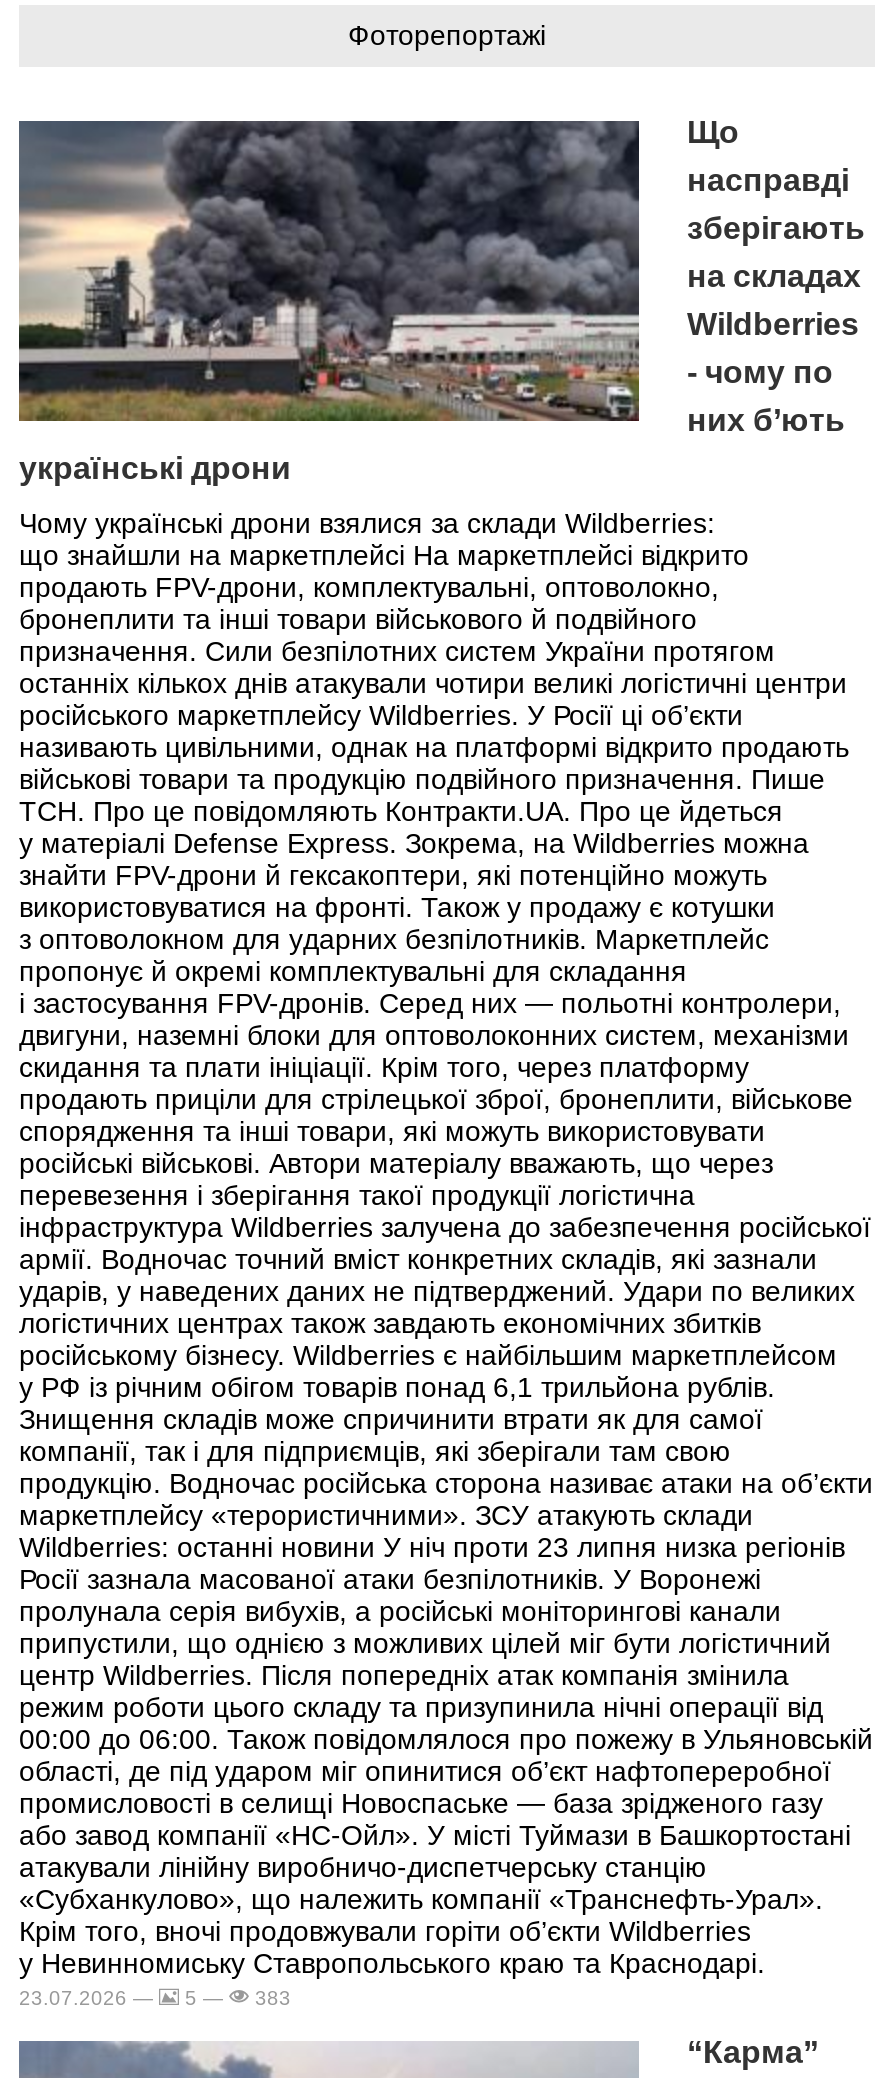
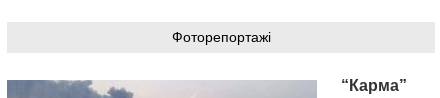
- [image]
- Що
- насправді
- зберігають
- на складах
- Wildberries
- - чому по
- них б’ють
- українські дрони
- Чому українські дрони взялися за склади Wildberries:
- що знайшли на маркетплейсі На маркетплейсі відкрито
- продають FPV-дрони, комплектувальні, оптоволокно,
- бронеплити та інші товари військового й подвійного
- призначення. Сили безпілотних систем України протягом
- останніх кількох днів атакували чотири великі логістичні центри
- російського маркетплейсу Wildberries. У Росії ці об’єкти
- називають цивільними, однак на платформі відкрито продають
- військові товари та продукцію подвійного призначення. Пише
- ТСН. Про це повідомляють Контракти.UA. Про це йдеться
- у матеріалі Defense Express. Зокрема, на Wildberries можна
- знайти FPV-дрони й гексакоптери, які потенційно можуть
- використовуватися на фронті. Також у продажу є котушки
- з оптоволокном для ударних безпілотників. Маркетплейс
- пропонує й окремі комплектувальні для складання
- і застосування FPV-дронів. Серед них — польотні контролери,
- двигуни, наземні блоки для оптоволоконних систем, механізми
- скидання та плати ініціації. Крім того, через платформу
- продають приціли для стрілецької зброї, бронеплити, військове
- спорядження та інші товари, які можуть використовувати
- російські військові. Автори матеріалу вважають, що через
- перевезення і зберігання такої продукції логістична
- інфраструктура Wildberries залучена до забезпечення російської
- армії. Водночас точний вміст конкретних складів, які зазнали
- ударів, у наведених даних не підтверджений. Удари по великих
- логістичних центрах також завдають економічних збитків
- російському бізнесу. Wildberries є найбільшим маркетплейсом
- у РФ із річним обігом товарів понад 6,1 трильйона рублів.
- Знищення складів може спричинити втрати як для самої
- компанії, так і для підприємців, які зберігали там свою
- продукцію. Водночас російська сторона називає атаки на об’єкти
- маркетплейсу «терористичними». ЗСУ атакують склади
- Wildberries: останні новини У ніч проти 23 липня низка регіонів
- Росії зазнала масованої атаки безпілотників. У Воронежі
- пролунала серія вибухів, а російські моніторингові канали
- припустили, що однією з можливих цілей міг бути логістичний
- центр Wildberries. Після попередніх атак компанія змінила
- режим роботи цього складу та призупинила нічні операції від
- 00:00 до 06:00. Також повідомлялося про пожежу в Ульяновській
- області, де під ударом міг опинитися об’єкт нафтопереробної
- промисловості в селищі Новоспаське — база зрідженого газу
- або завод компанії «НС-Ойл». У місті Туймази в Башкортостані
- атакували лінійну виробничо-диспетчерську станцію
- «Субханкулово», що належить компанії «Транснефть-Урал».
- Крім того, вночі продовжували горіти об’єкти Wildberries
- у Невинномиську Ставропольського краю та Краснодарі.
- 23.07.2026 —
- 5 —
- 383
